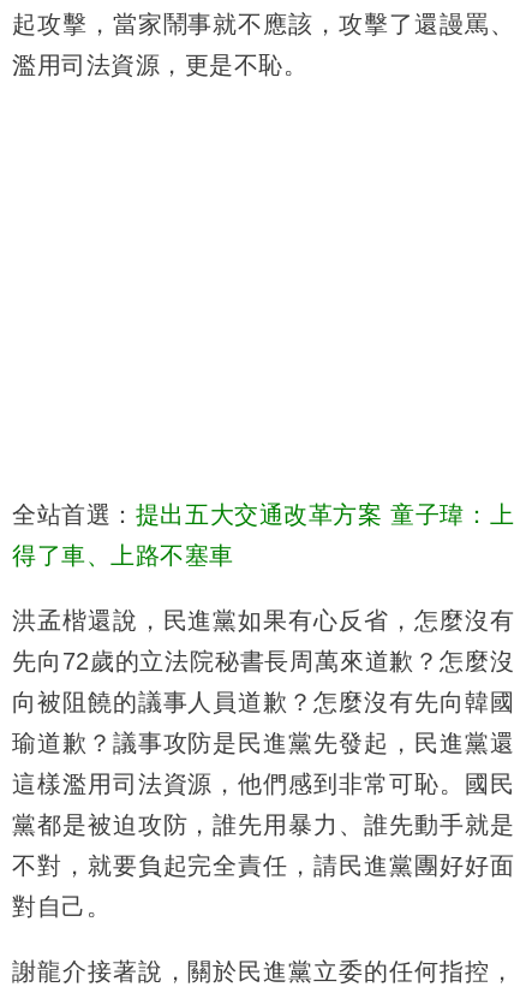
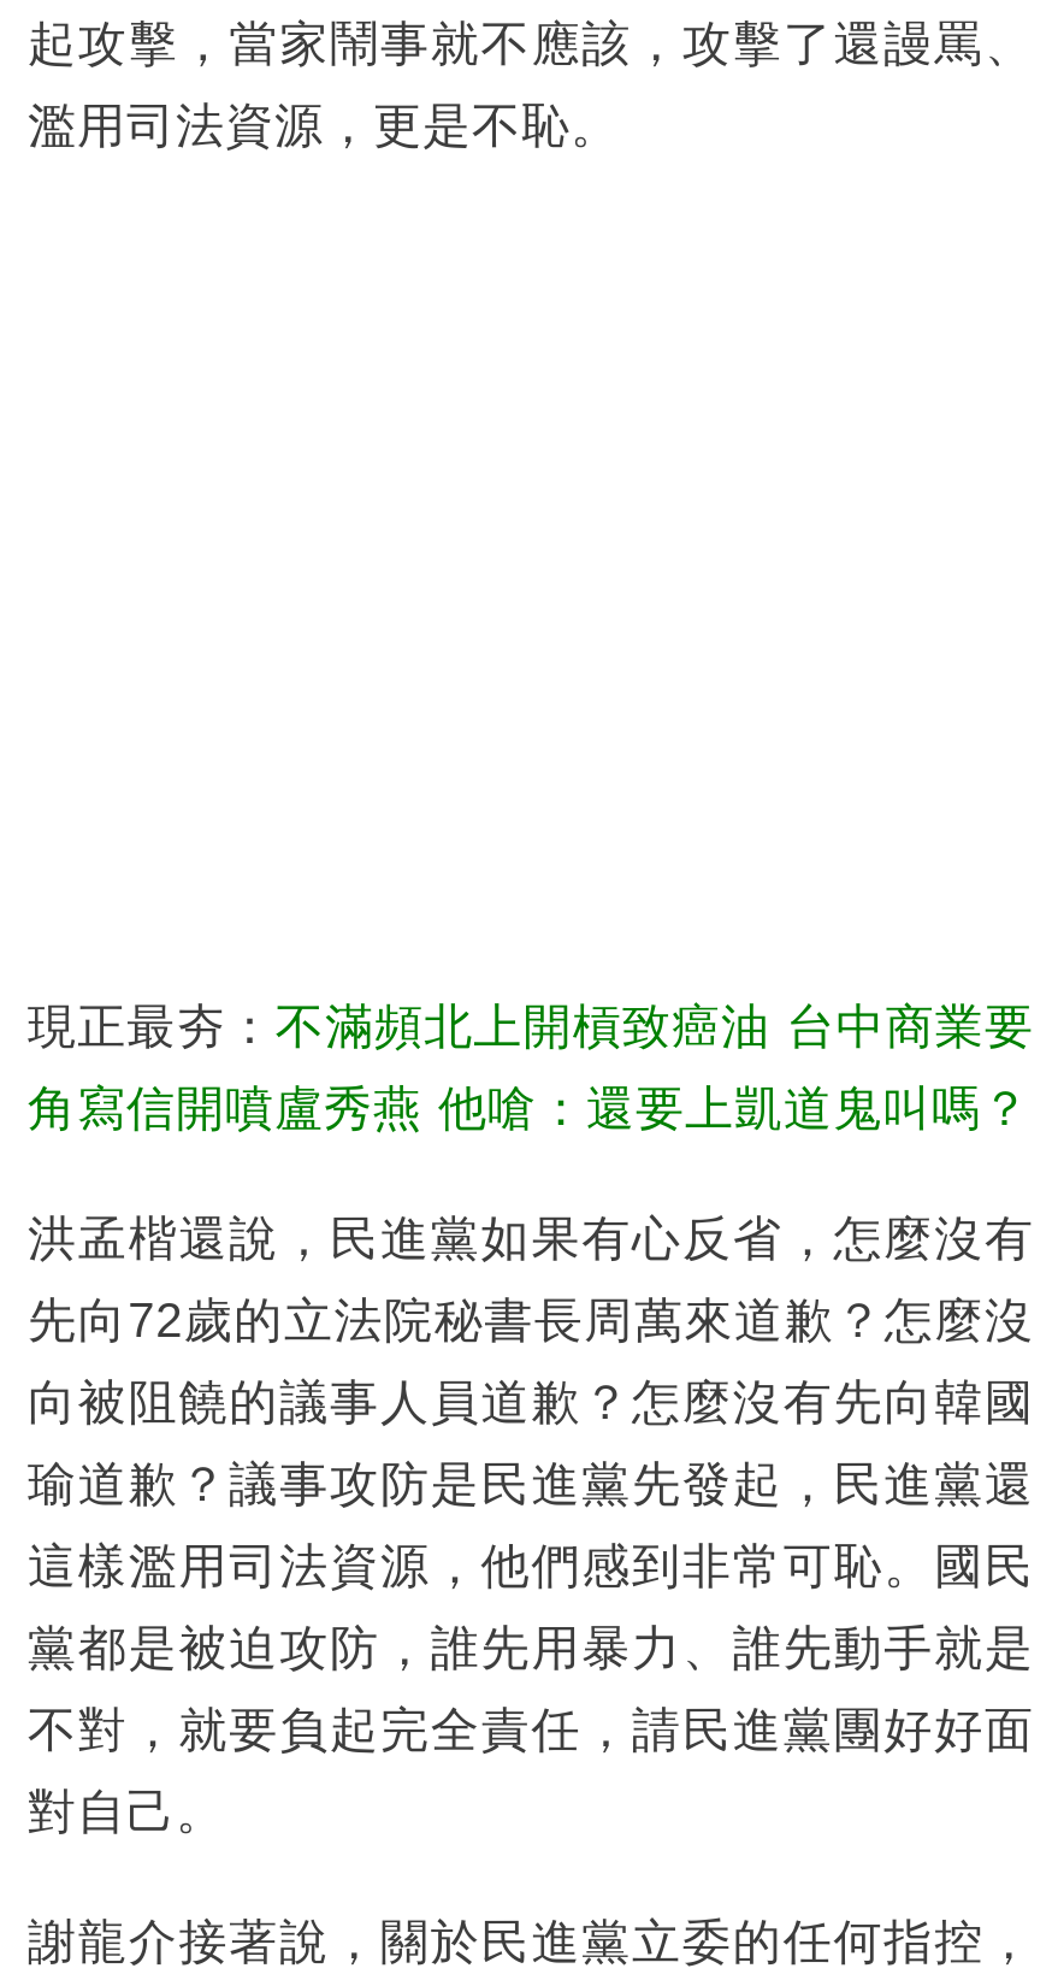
- 全站首選：提出五大交通改革方案 童子瑋：上
+ 現正最夯：不滿頻北上開槓致癌油 台中商業要

- 得了車、上路不塞車
+ 角寫信開噴盧秀燕 他嗆：還要上凱道鬼叫嗎？
